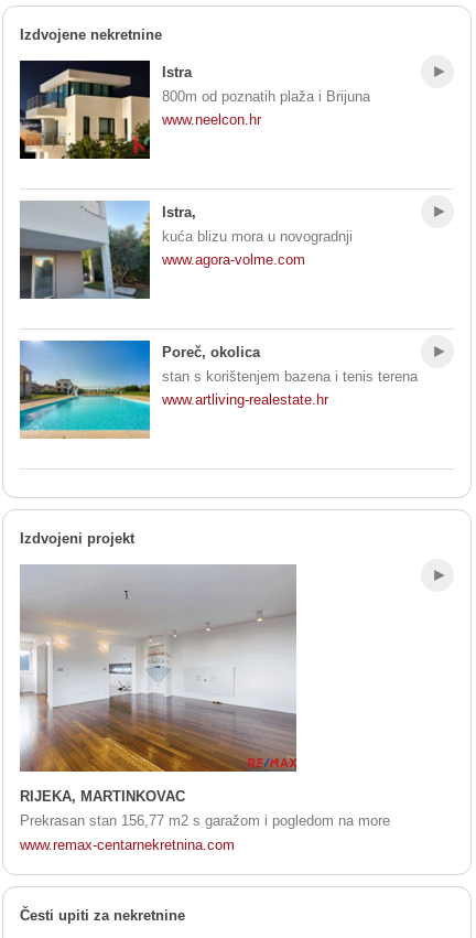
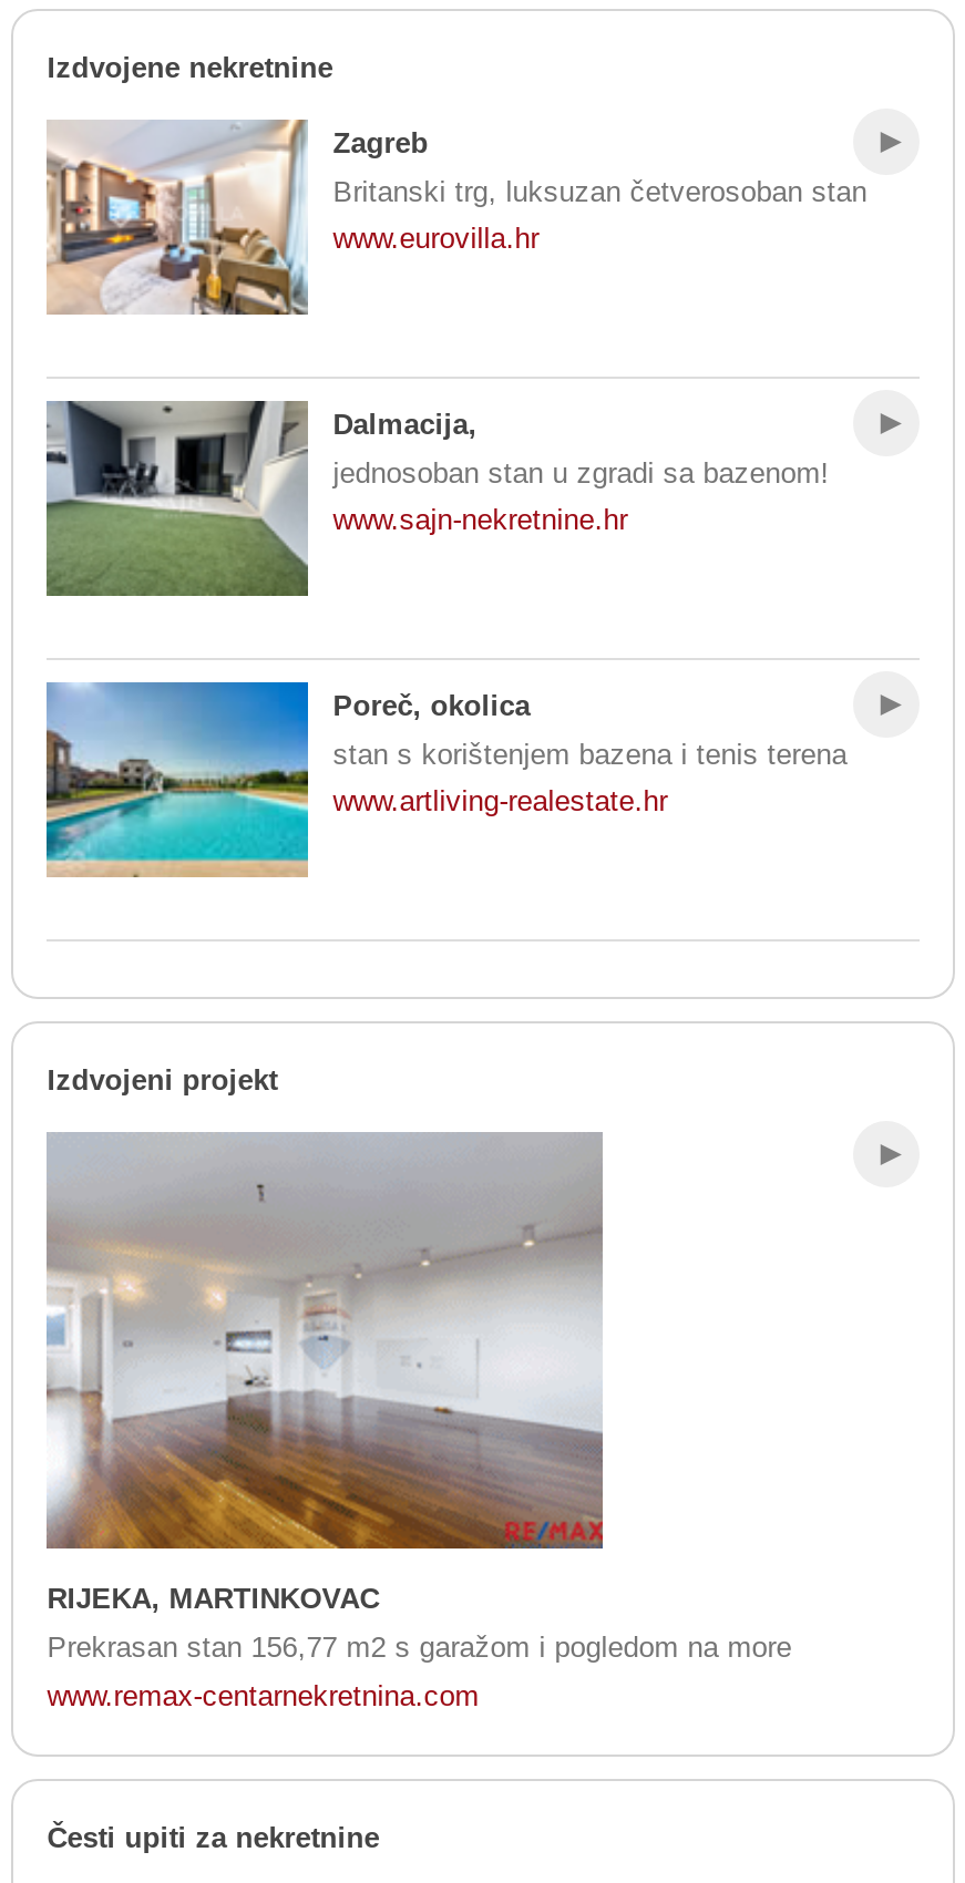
- [image]
- Istra
+ [image]
+ Zagreb

- 800m od poznatih plaža i Brijuna
- www.neelcon.hr
+ Britanski trg, luksuzan četverosoban stan
+ www.eurovilla.hr

- [image]
- Istra,
+ [image]
+ Dalmacija,

- kuća blizu mora u novogradnji
- www.agora-volme.com
+ jednosoban stan u zgradi sa bazenom!
+ www.sajn-nekretnine.hr
